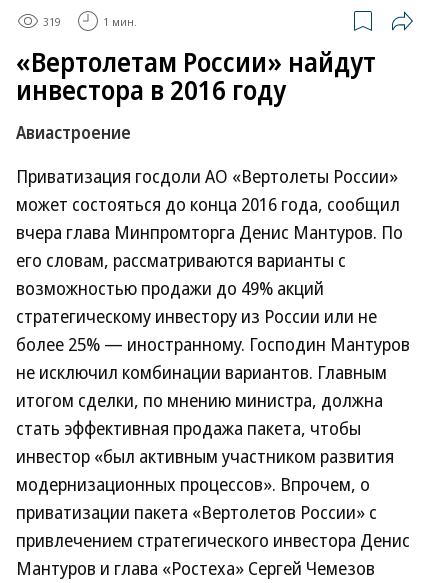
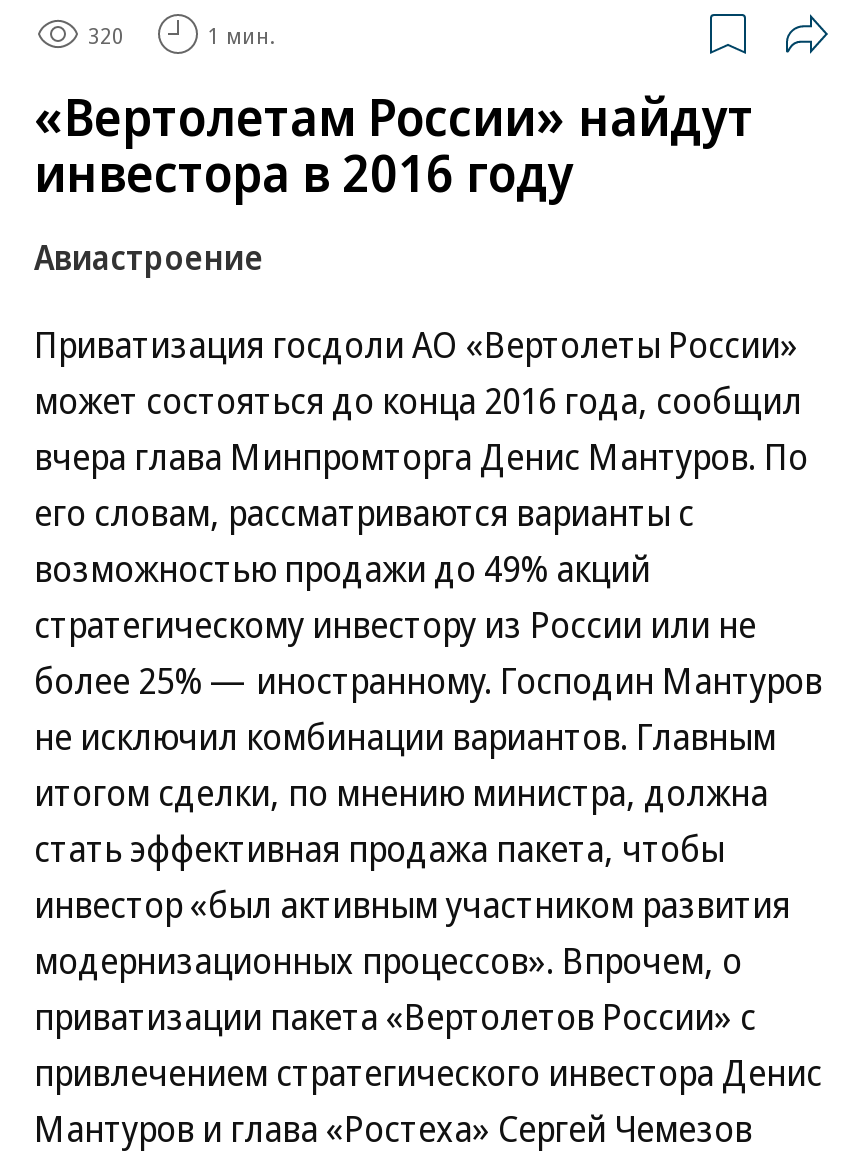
- 319
+ 320
